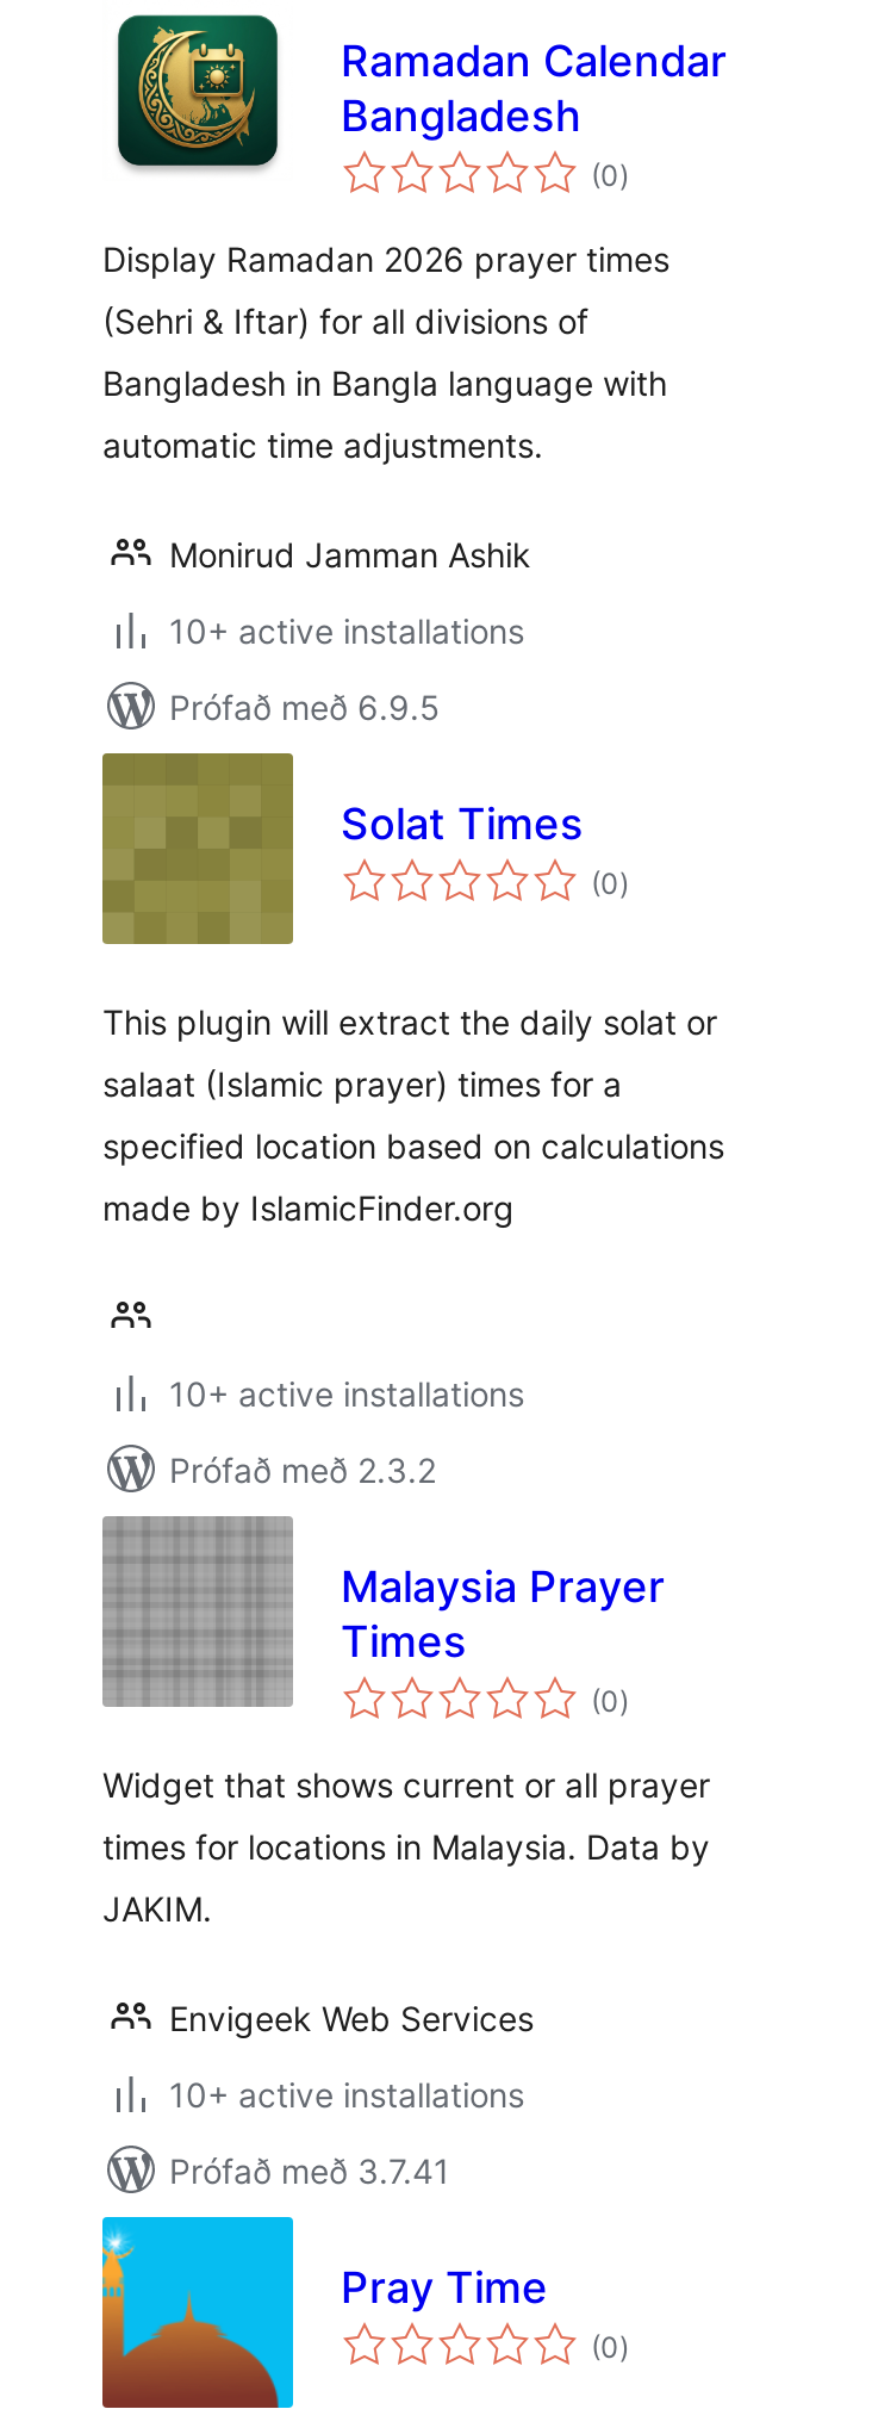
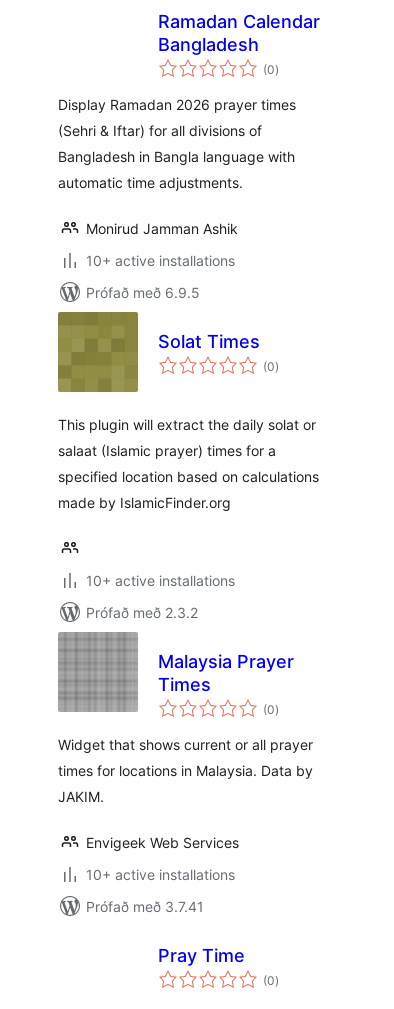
- [image]

- [image]
